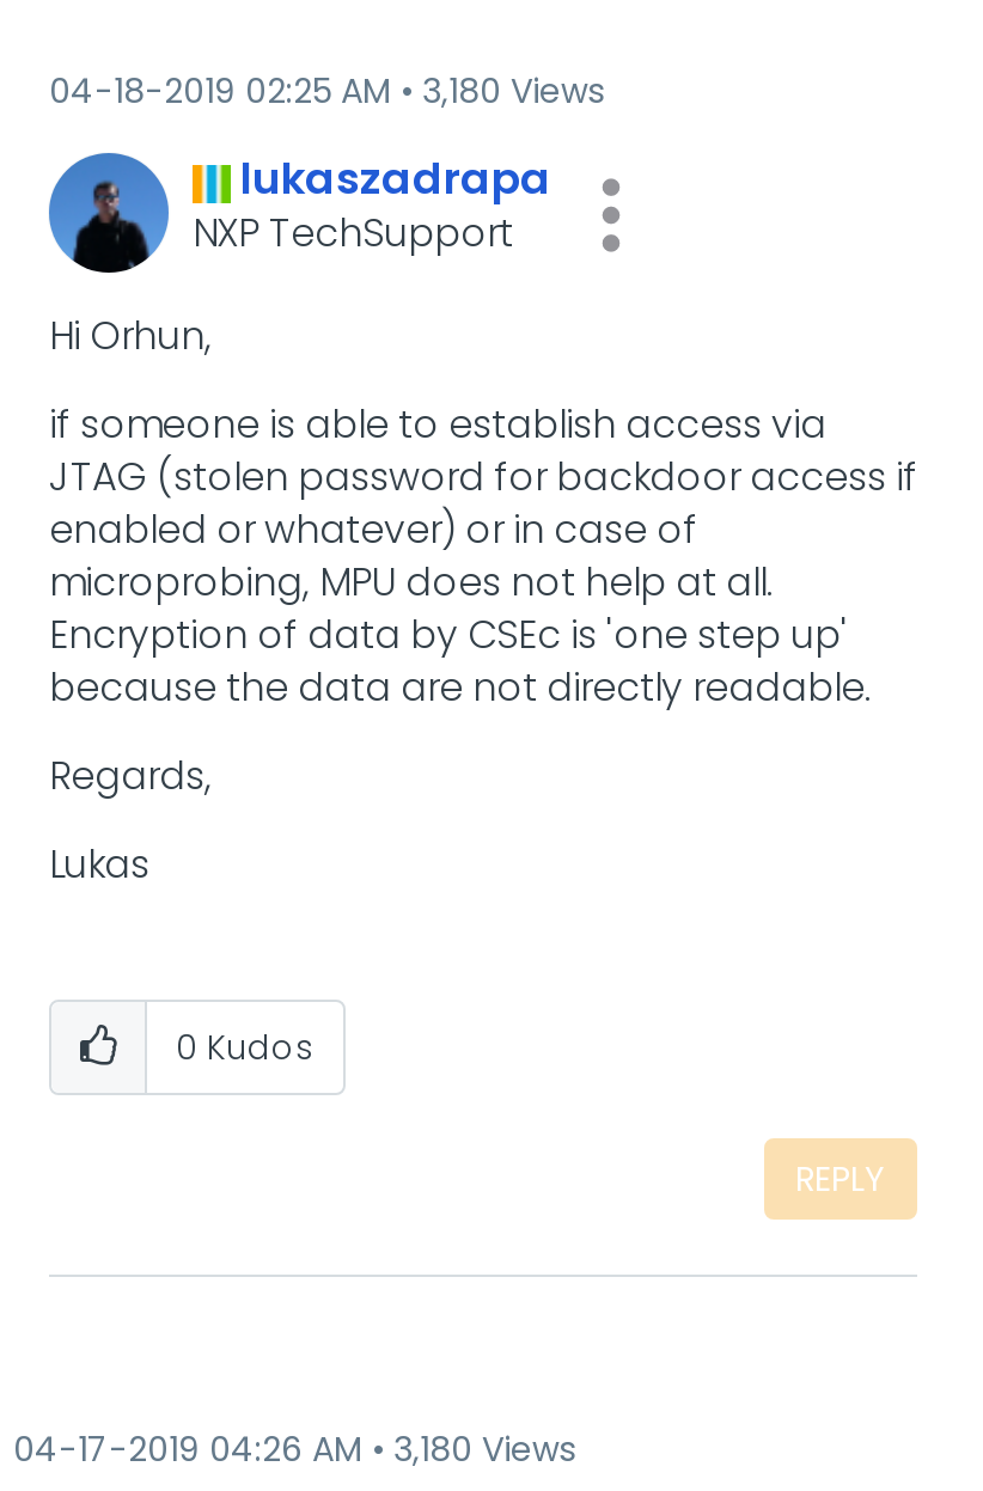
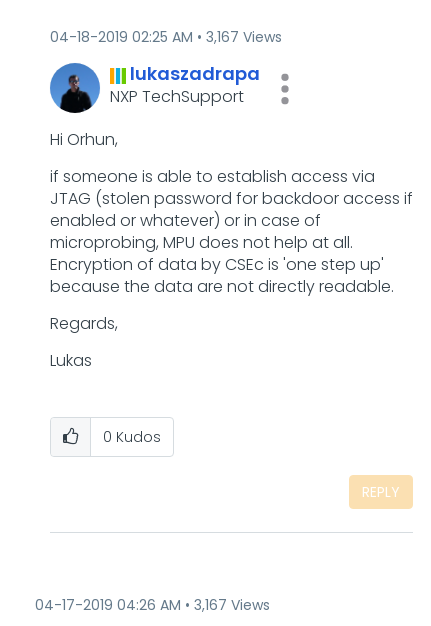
- 04-18-2019 02:25 AM 3,180 Views
+ 04-18-2019 02:25 AM 3,167 Views

- 04-17-2019 04:26 AM 3,180 Views
+ 04-17-2019 04:26 AM 3,167 Views
